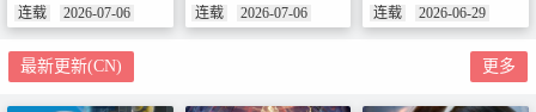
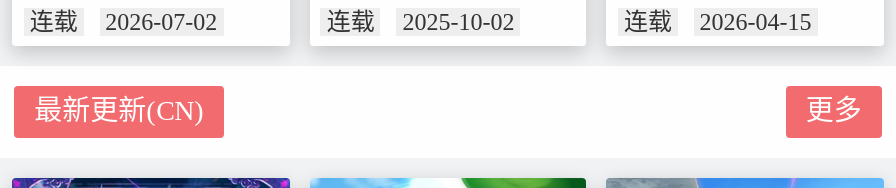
- 连载 2026-07-06
+ 连载 2026-07-02

- 连载 2026-07-06
+ 连载 2025-10-02

- 连载 2026-06-29
+ 连载 2026-04-15
